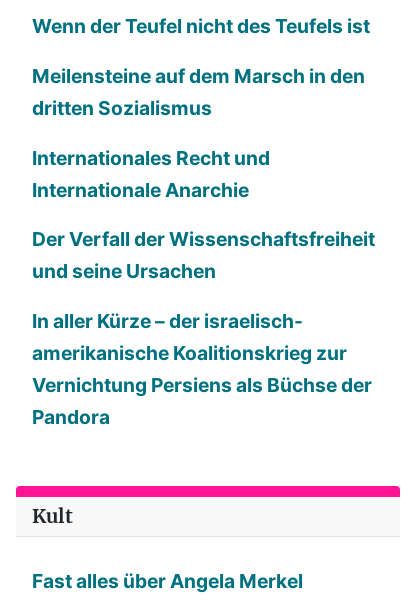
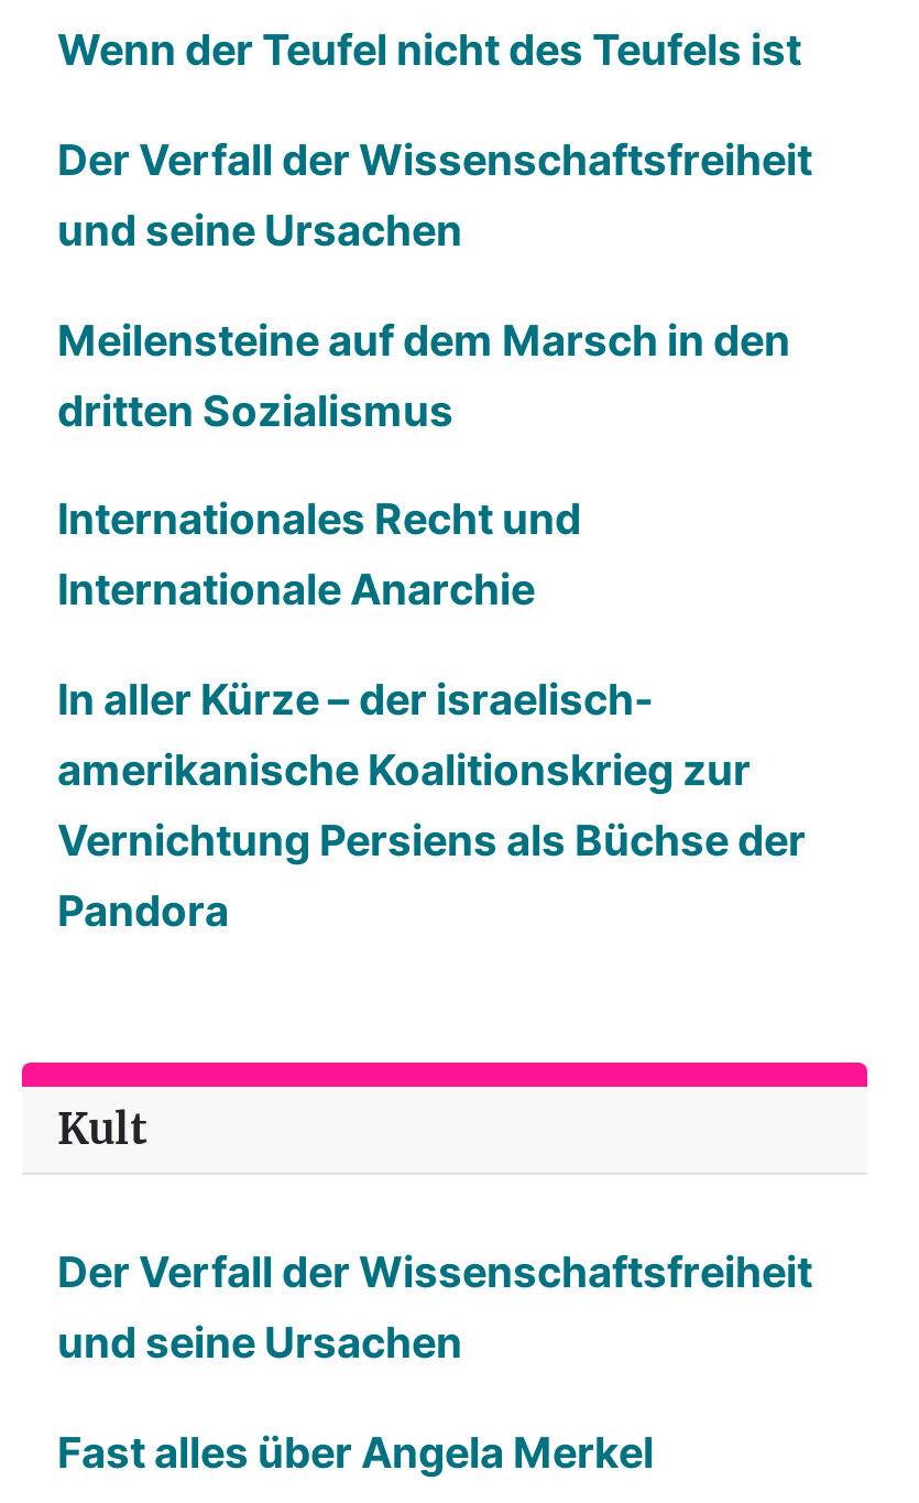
+ Der Verfall der Wissenschaftsfreiheit
+ und seine Ursachen

- Der Verfall der Wissenschaftsfreiheit
- und seine Ursachen

+ Der Verfall der Wissenschaftsfreiheit
+ und seine Ursachen
